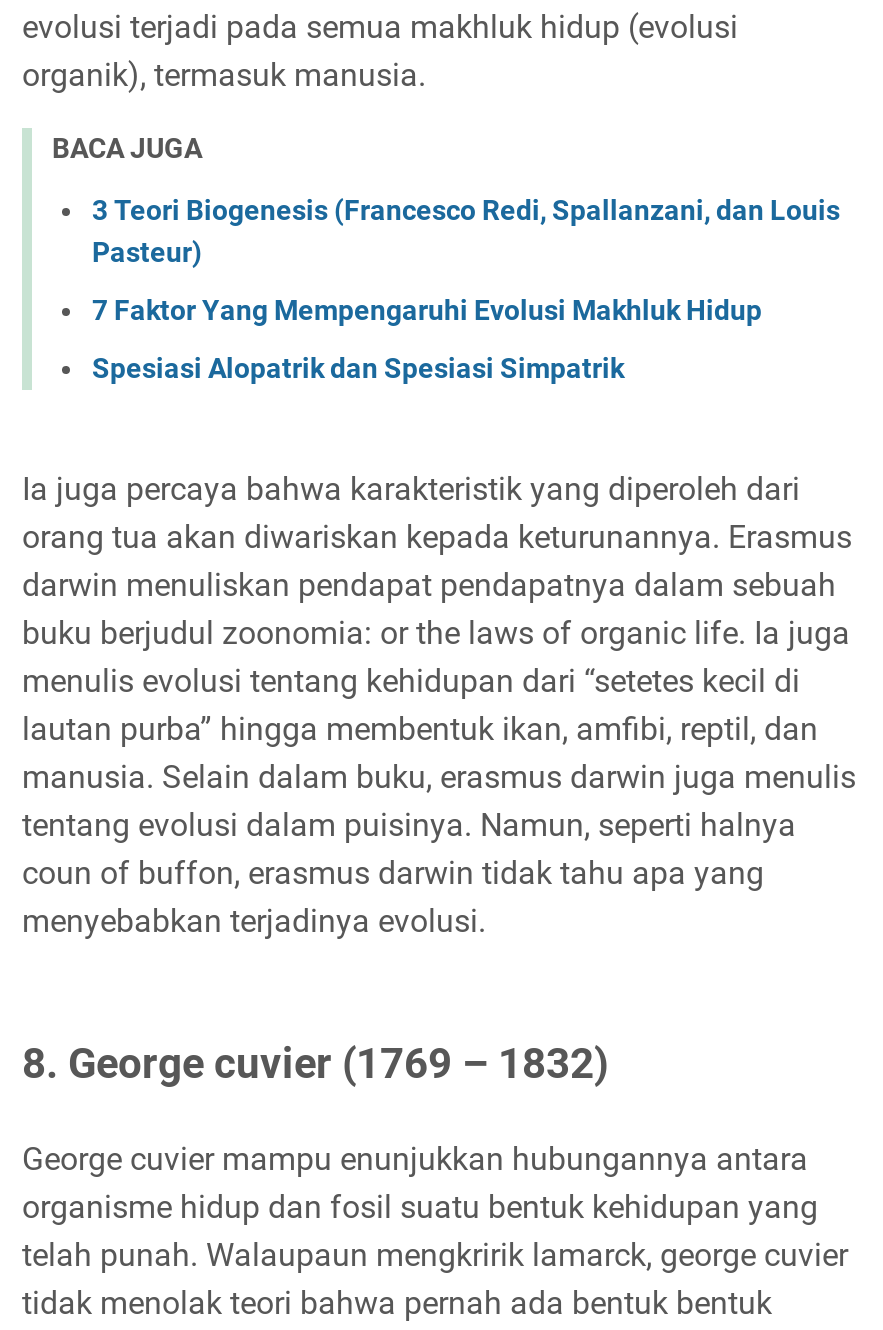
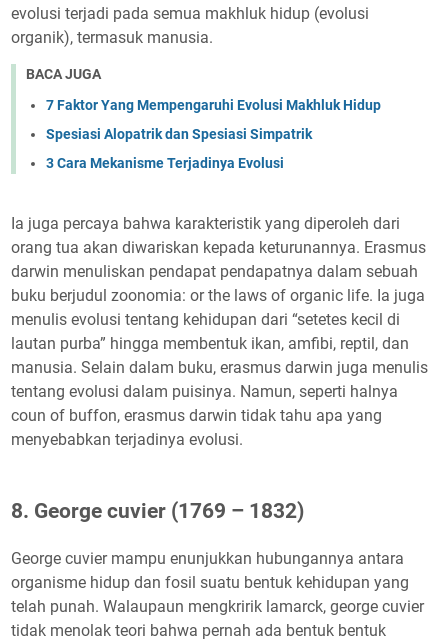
- 3 Teori Biogenesis (Francesco Redi, Spallanzani, dan Louis
- Pasteur)

moved up: 7 Faktor Yang Mempengaruhi Evolusi Makhluk Hidup | Spesiasi Alopatrik dan Spesiasi Simpatrik

+ 3 Cara Mekanisme Terjadinya Evolusi
